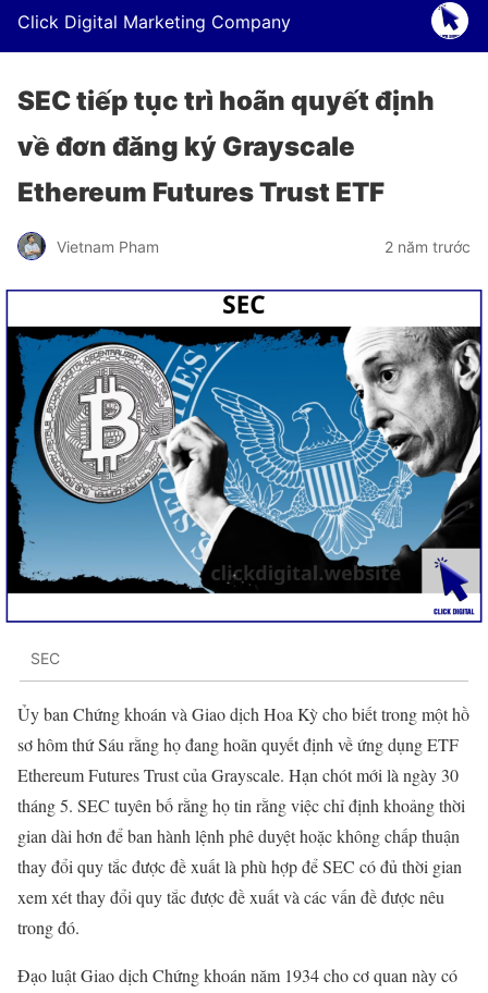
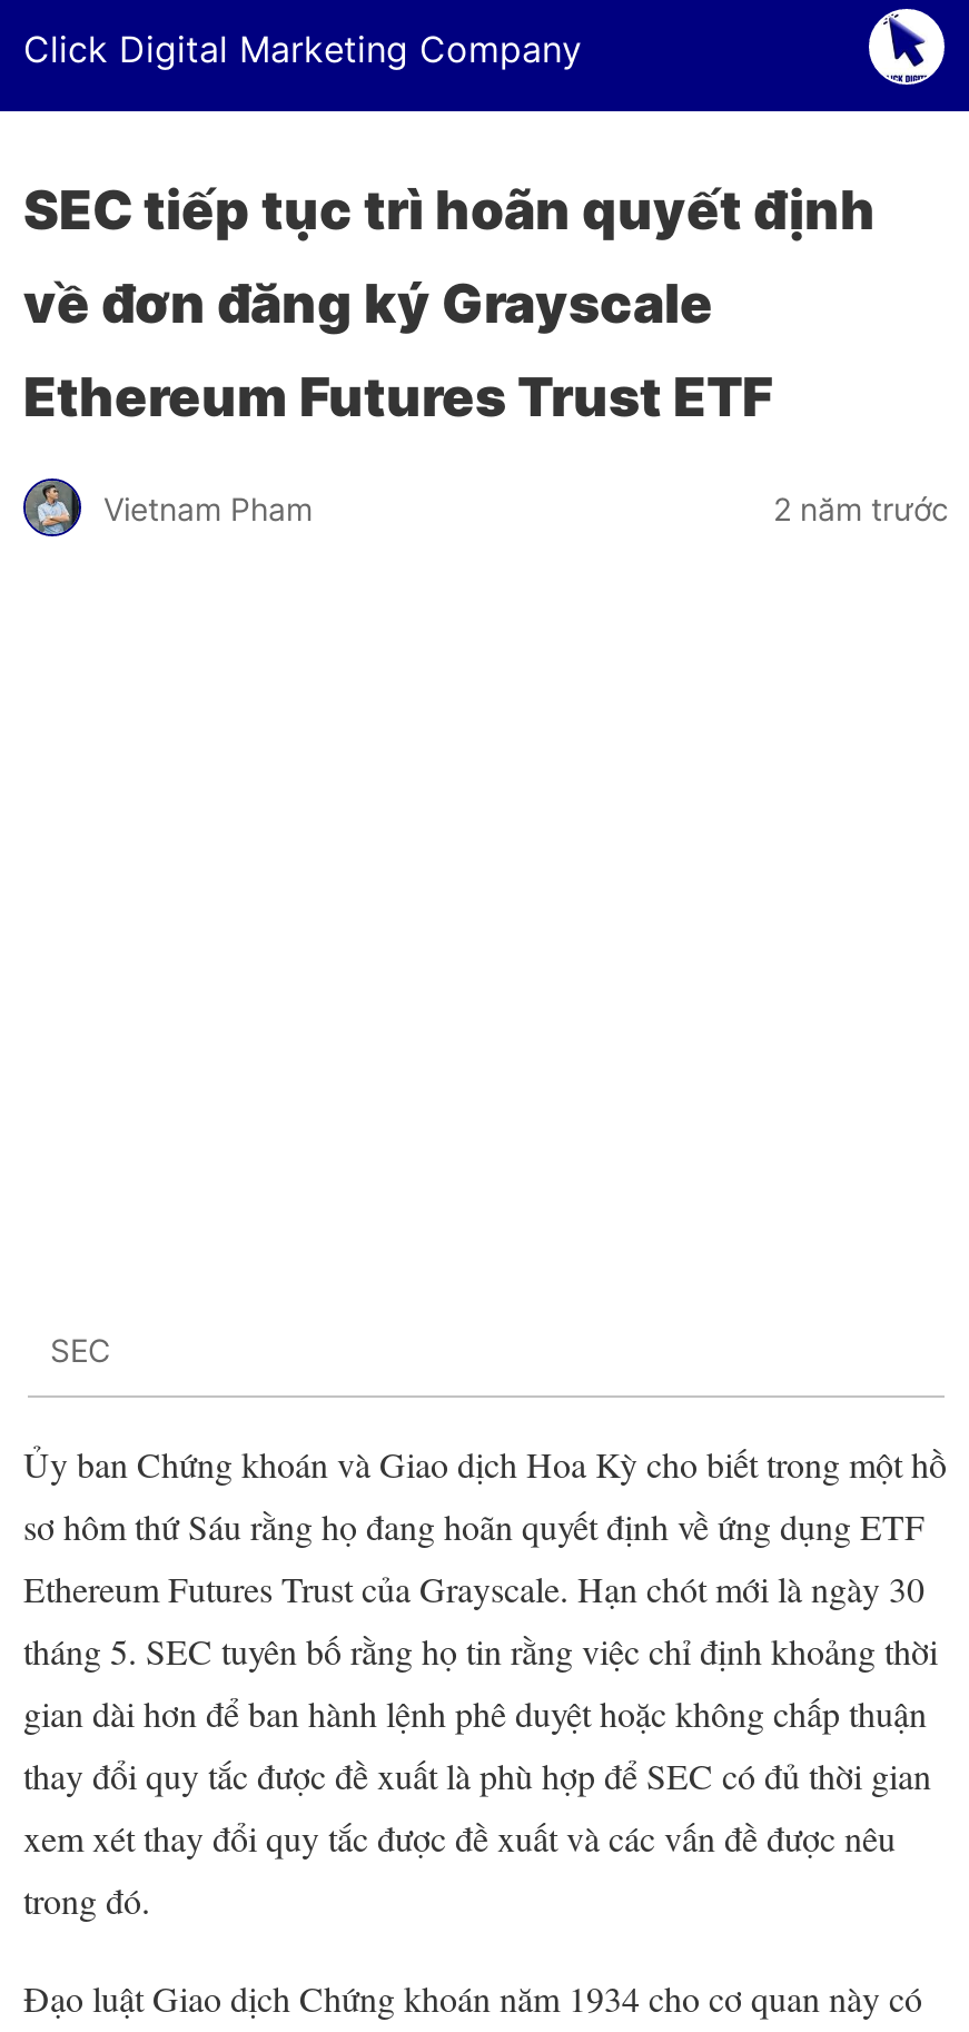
- [image]
